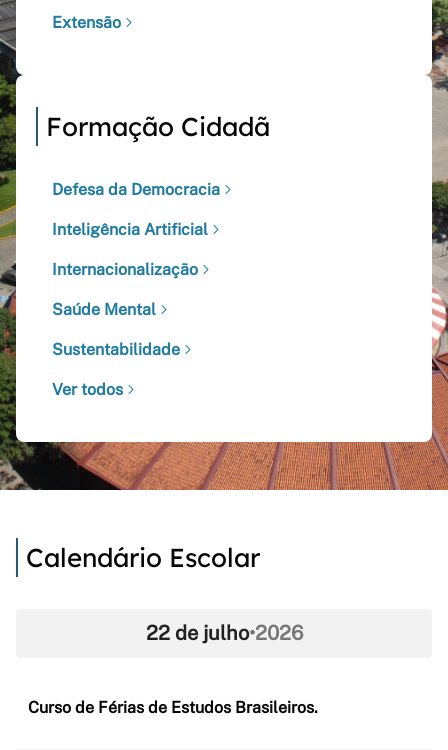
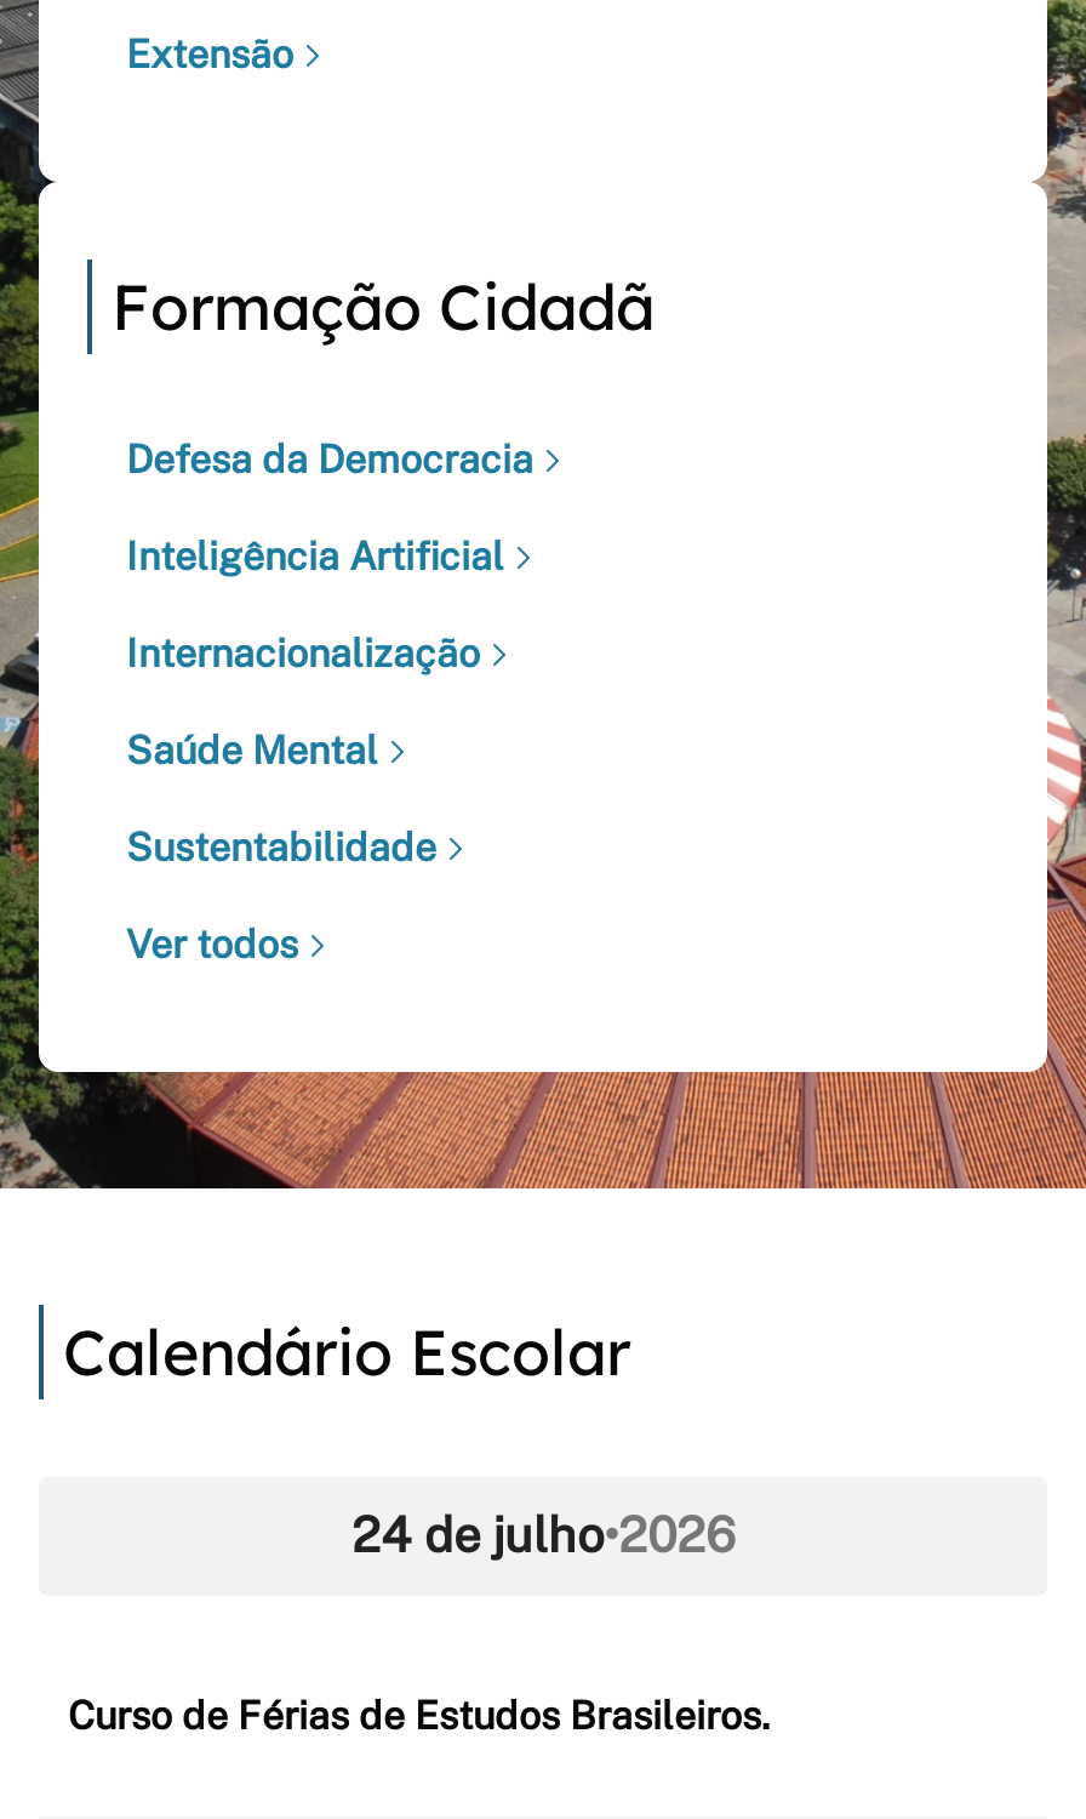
- 22 de julho•2026
+ 24 de julho•2026
